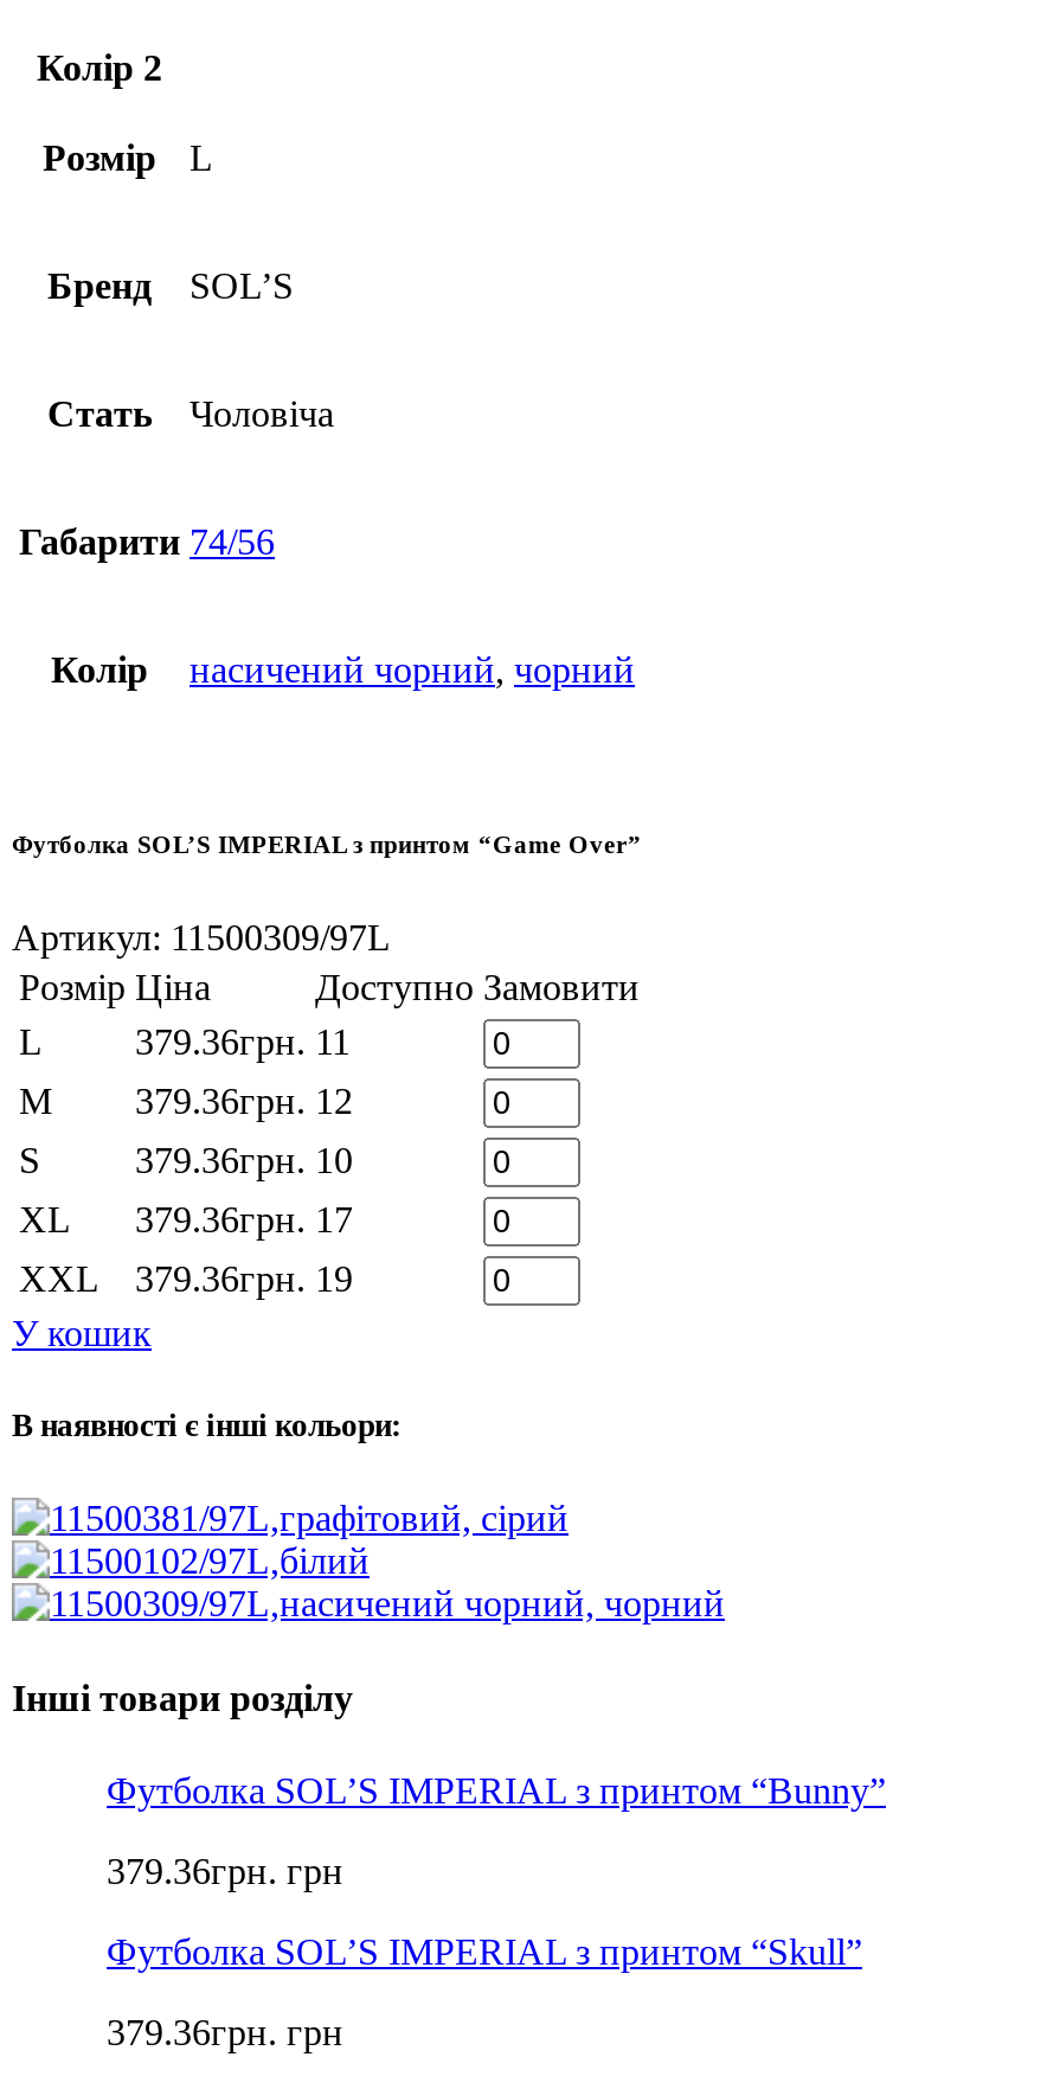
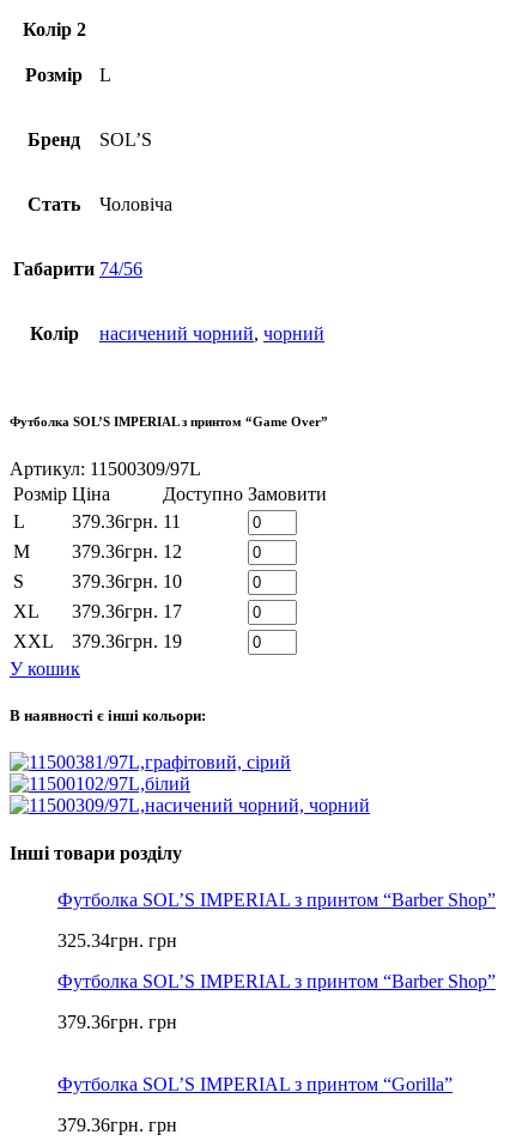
- Футболка SOL’S IMPERIAL з принтом “Bunny”
+ Футболка SOL’S IMPERIAL з принтом “Barber Shop”
+ 325.34грн. грн
+ Футболка SOL’S IMPERIAL з принтом “Barber Shop”

- Футболка SOL’S IMPERIAL з принтом “Skull”
+ Футболка SOL’S IMPERIAL з принтом “Gorilla”
